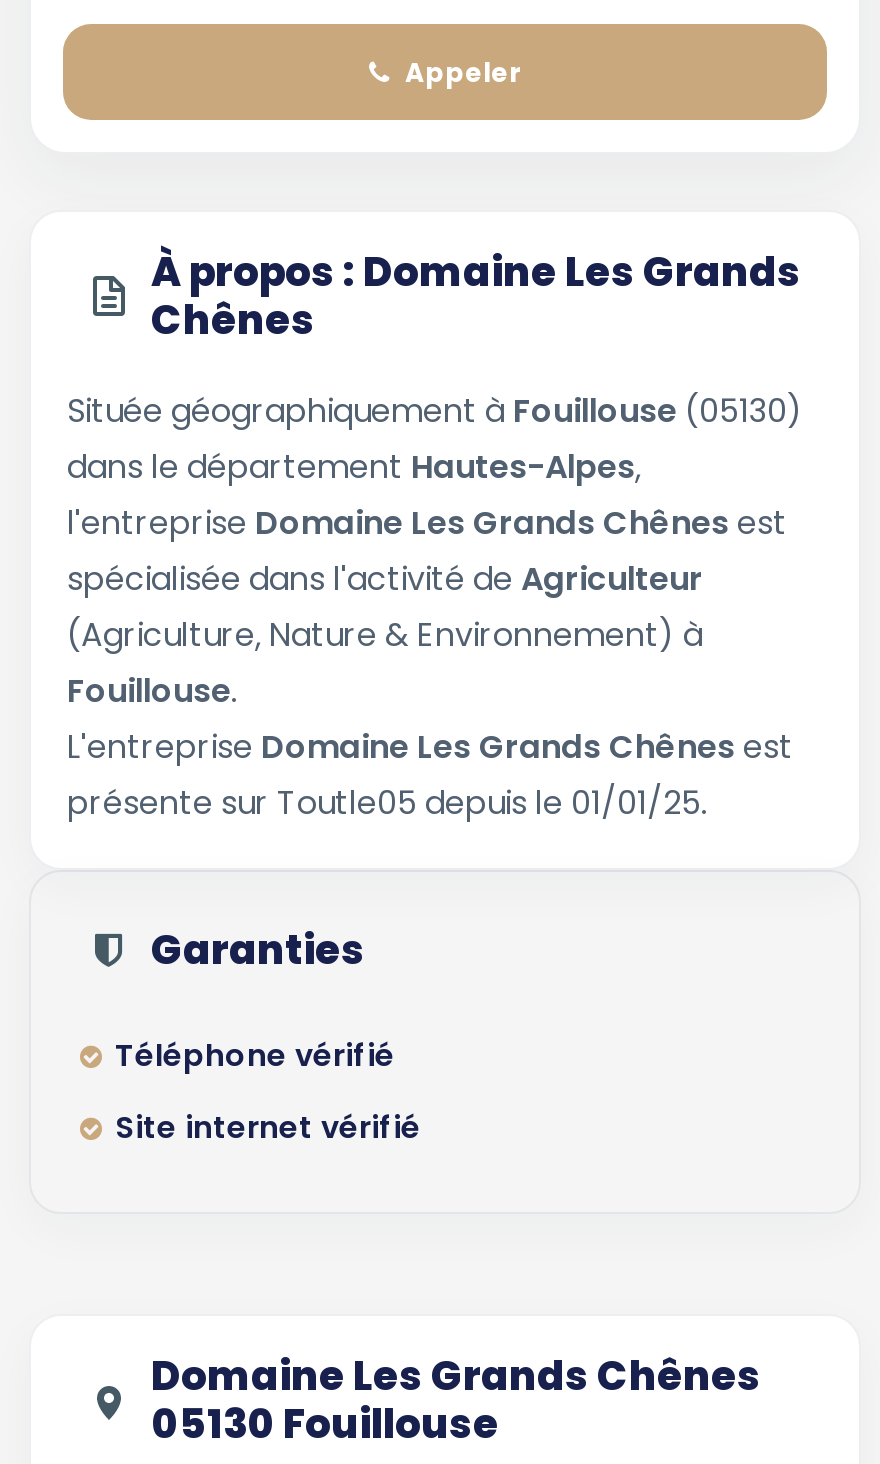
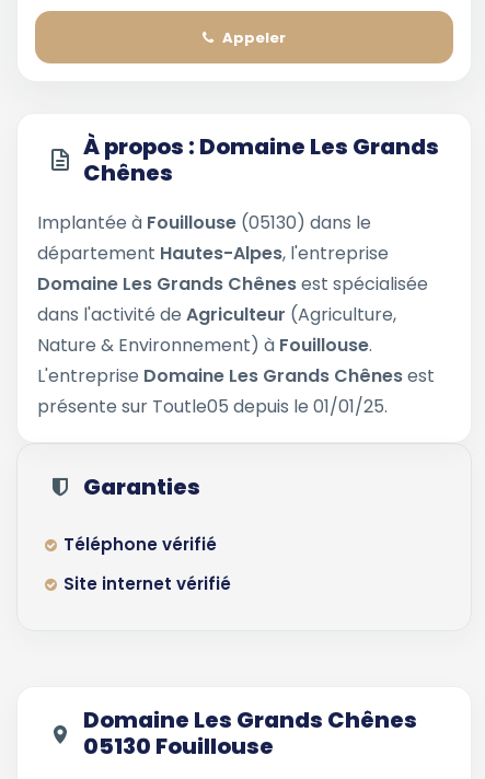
- Située géographiquement à Fouillouse (05130)
- dans le département Hautes-Alpes,
- l'entreprise Domaine Les Grands Chênes est
- spécialisée dans l'activité de Agriculteur
- (Agriculture, Nature & Environnement) à
- Fouillouse.
+ Implantée à Fouillouse (05130) dans le
+ département Hautes-Alpes, l'entreprise
+ Domaine Les Grands Chênes est spécialisée
+ dans l'activité de Agriculteur (Agriculture,
+ Nature & Environnement) à Fouillouse.
